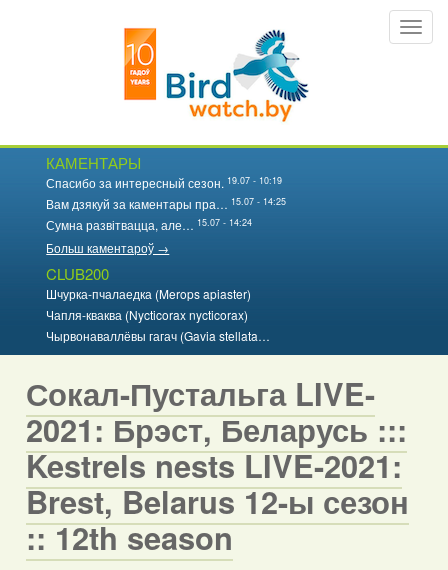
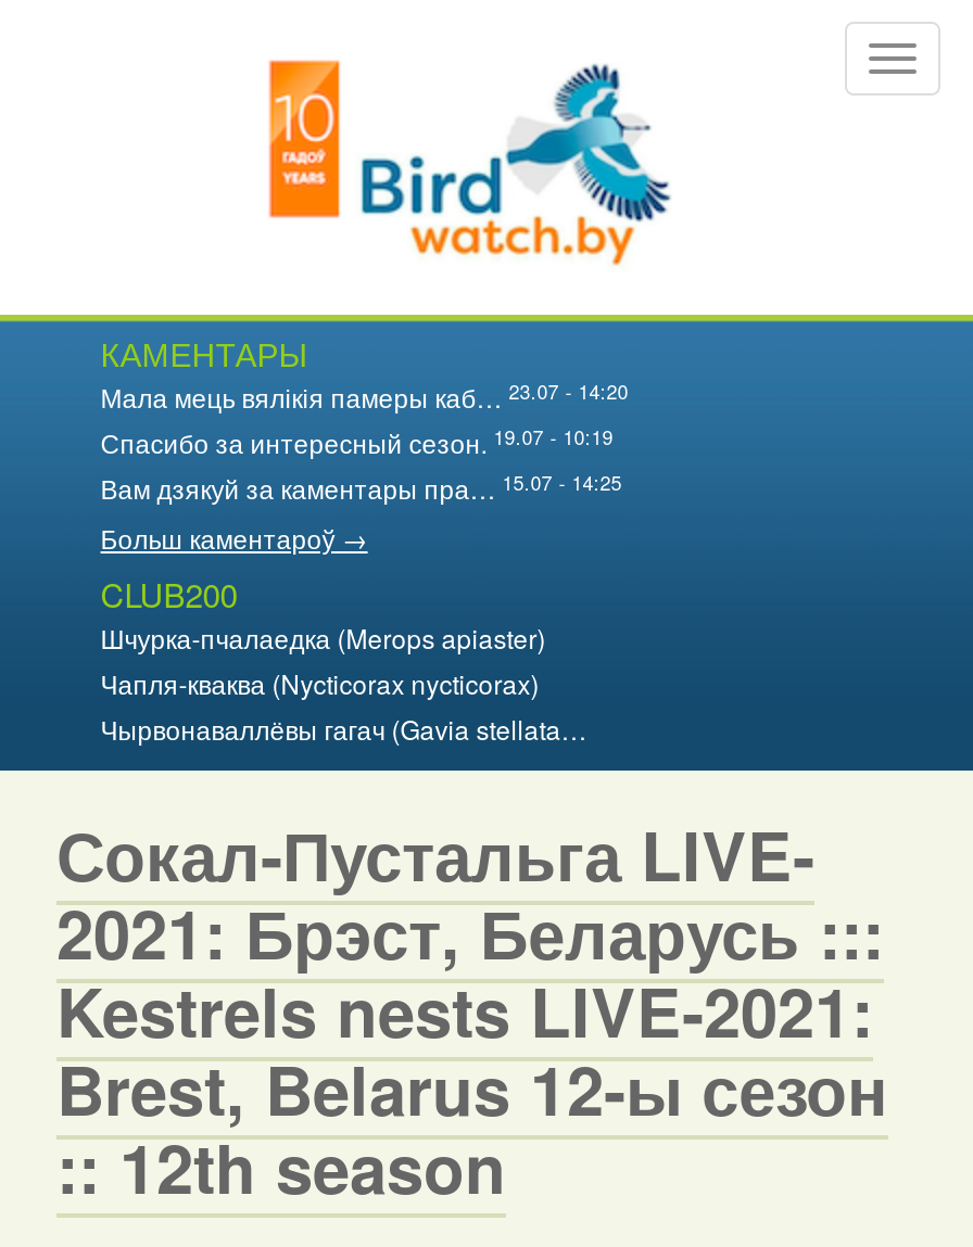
+ Мала мець вялікія памеры каб… 23.07 - 14:20

moved down: Спасибо за интересный сезон. 19.07 - 10:19 | Вам дзякуй за каментары пра… 15.07 - 14:25

- Сумна развітвацца, але… 15.07 - 14:24
